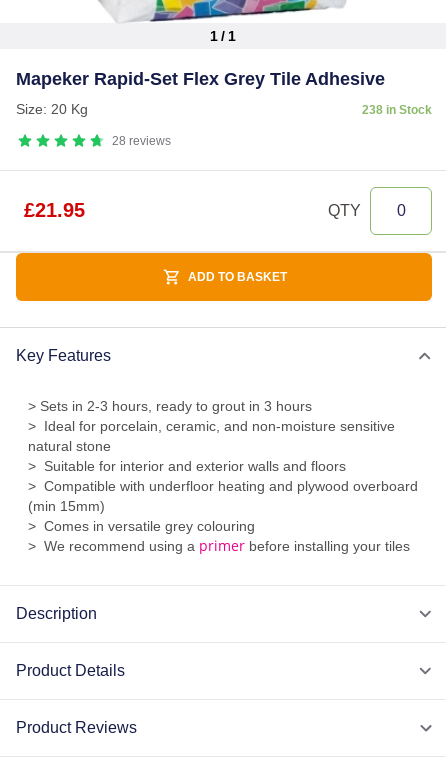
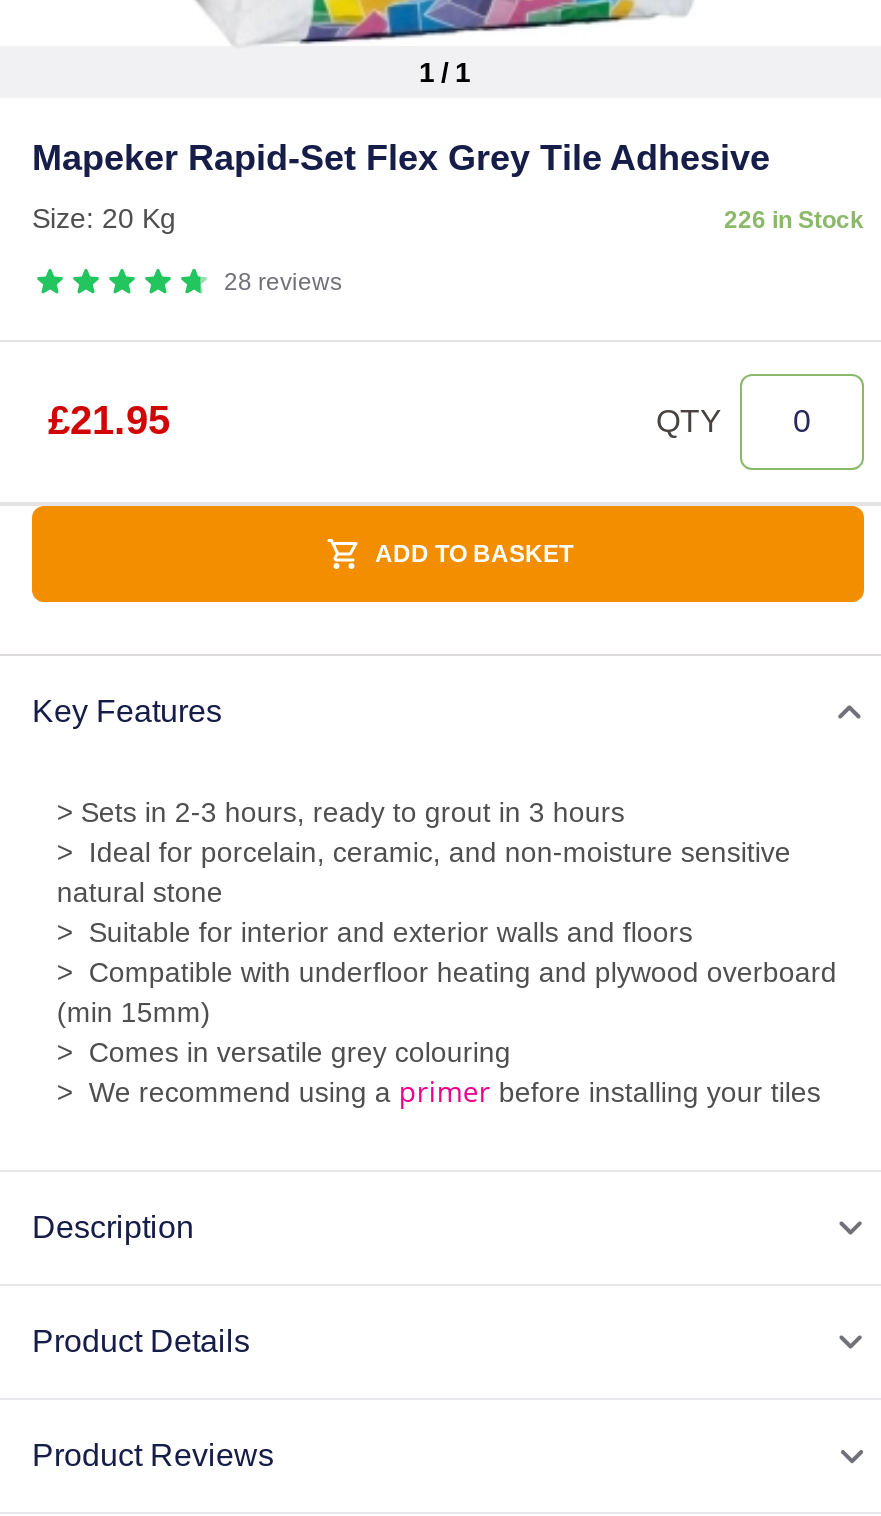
- 238 in Stock
+ 226 in Stock
